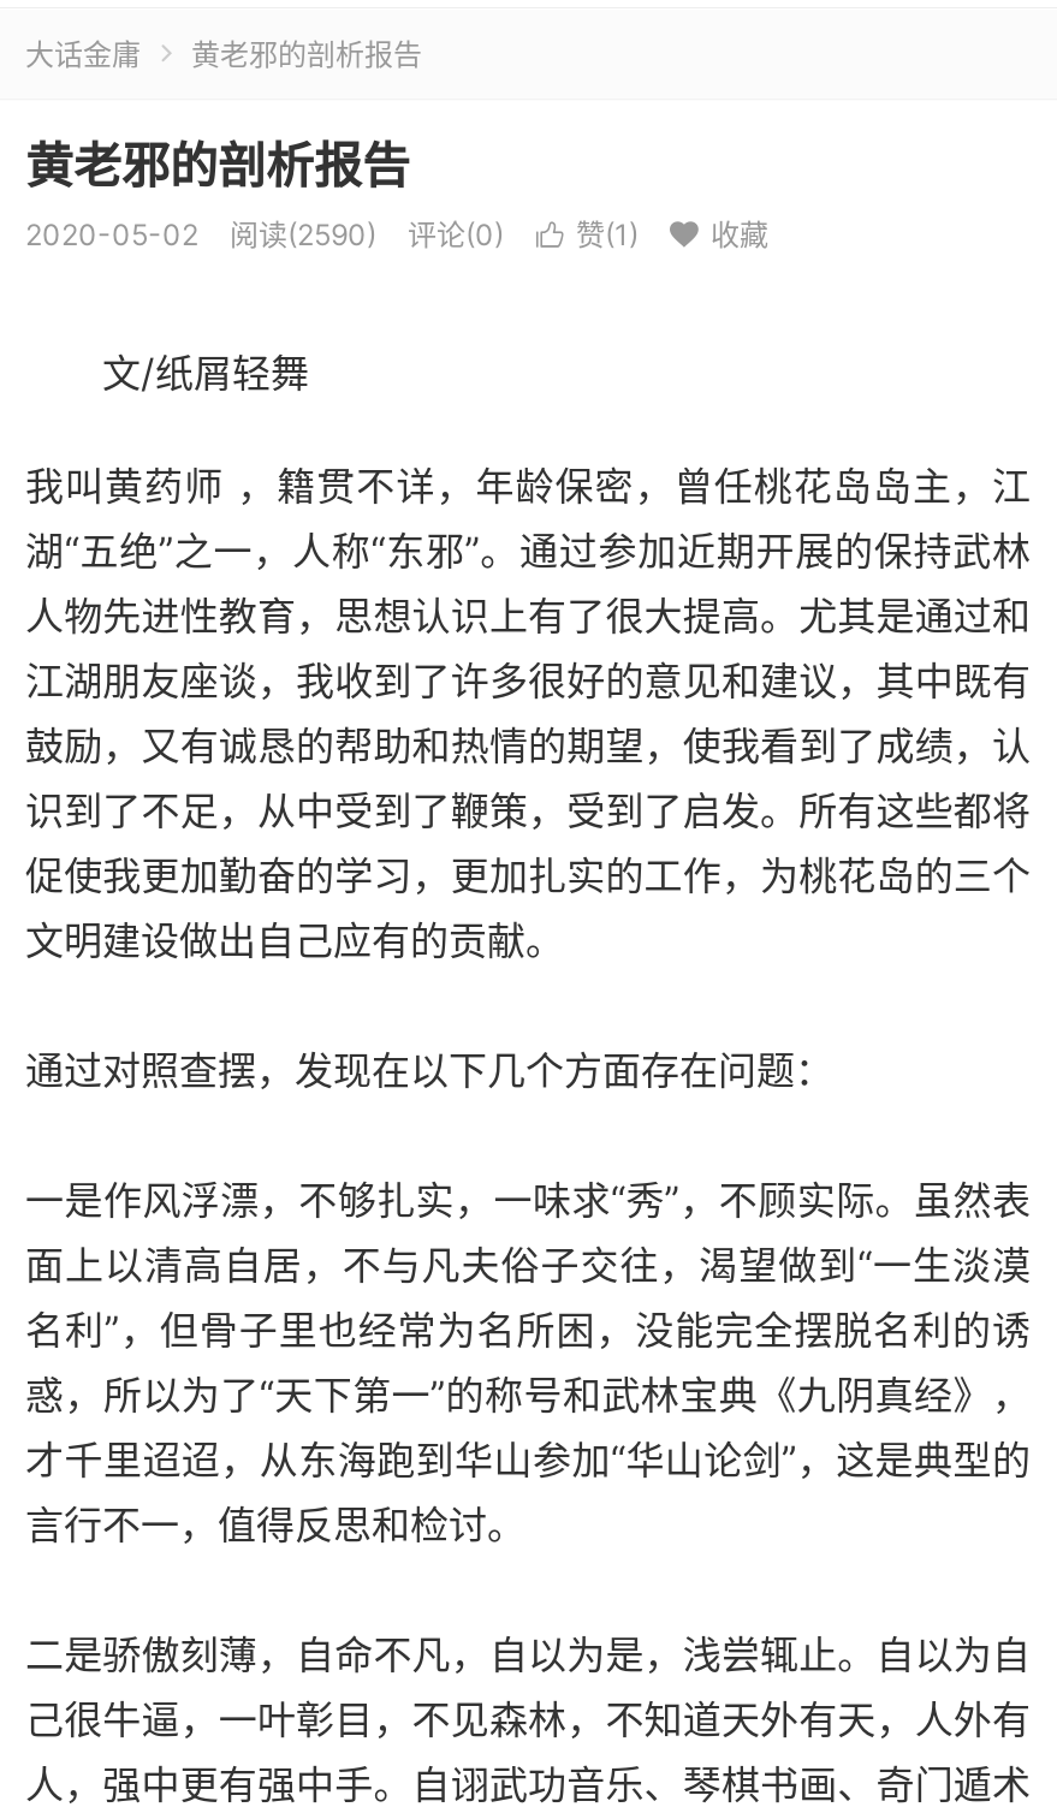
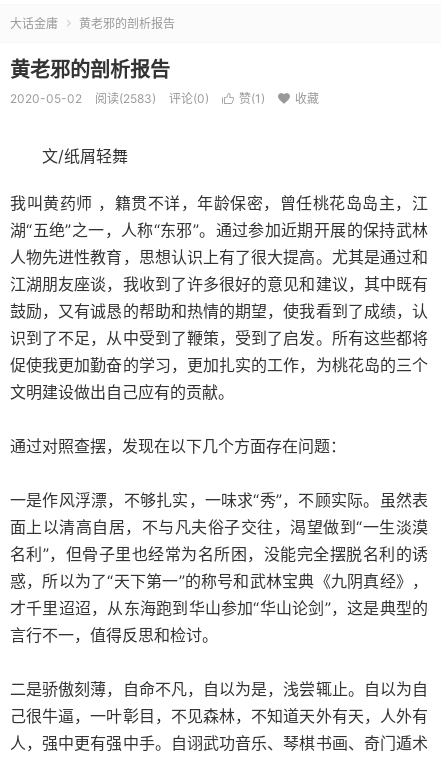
- 阅读(2590)
+ 阅读(2583)
